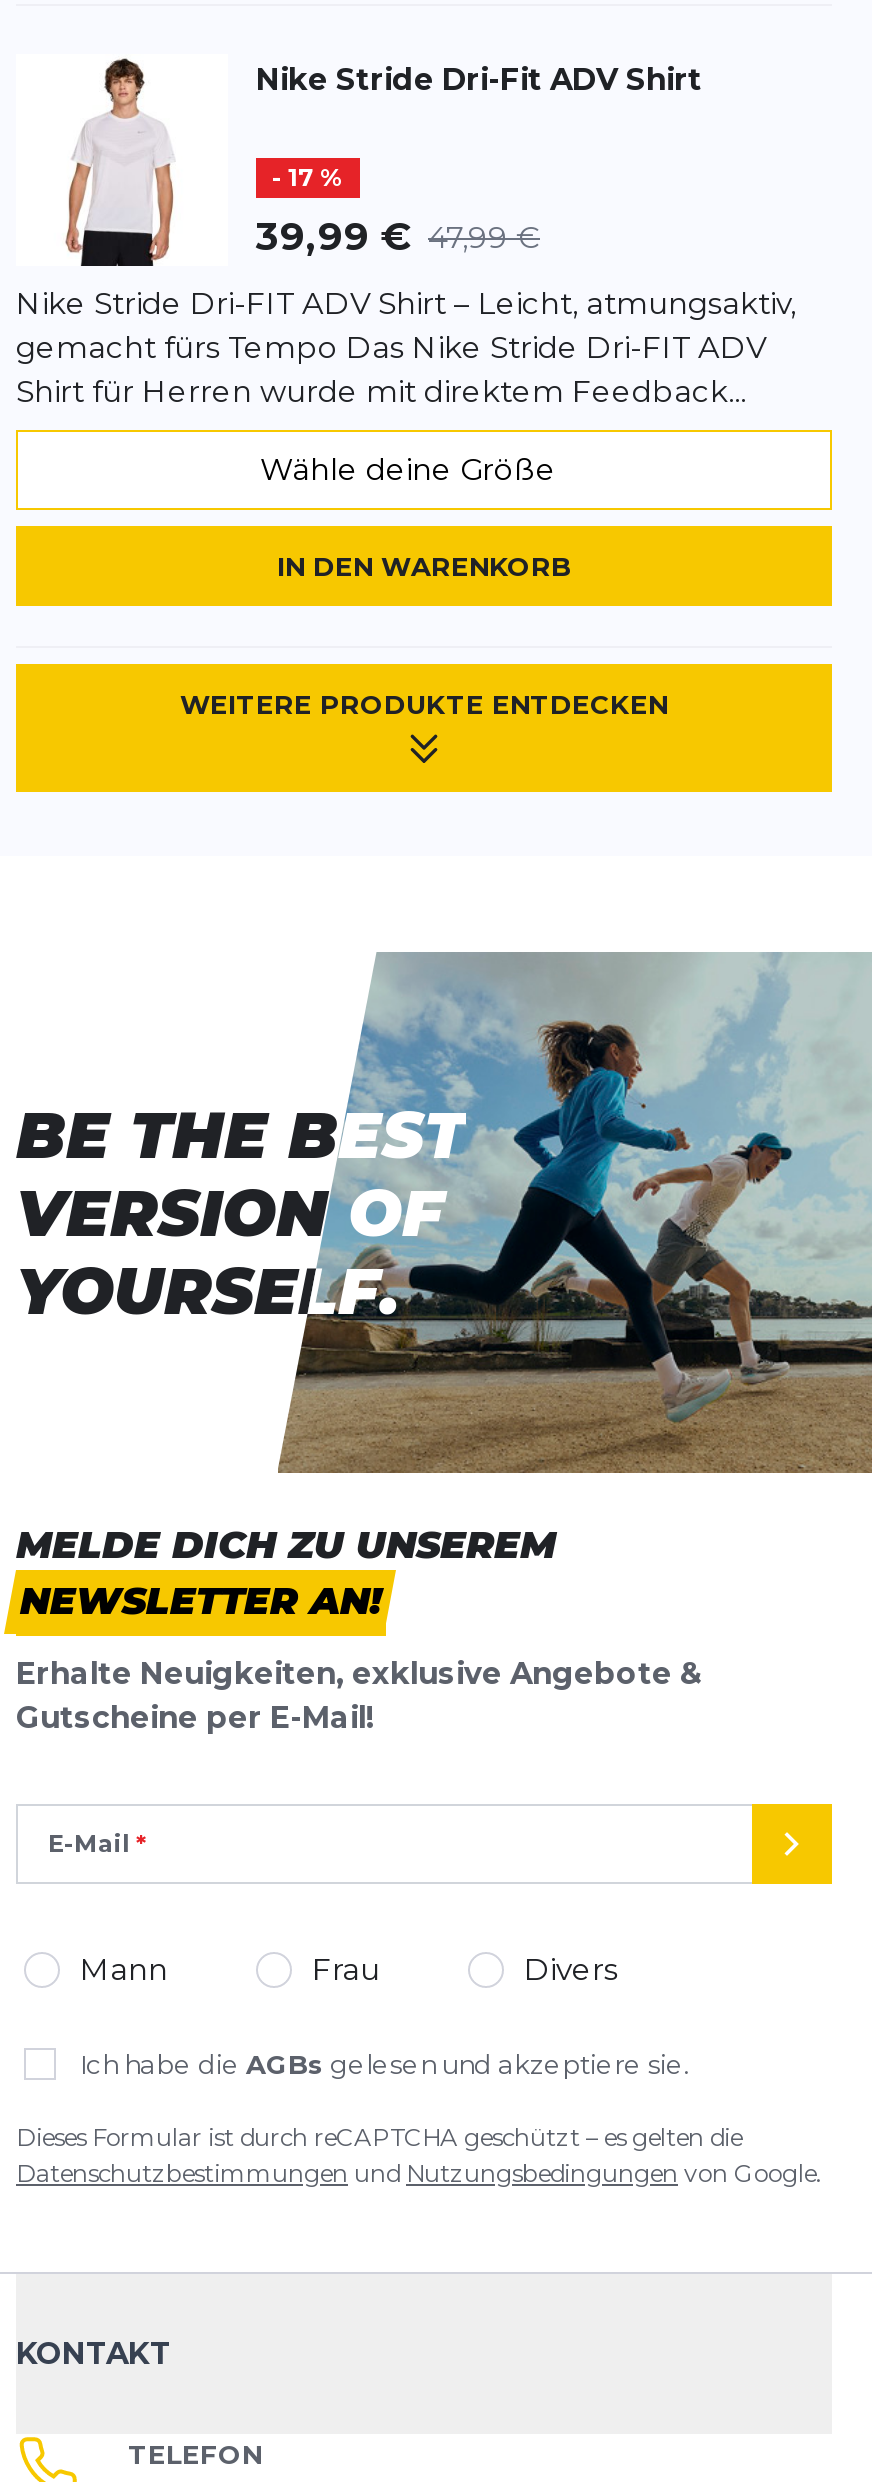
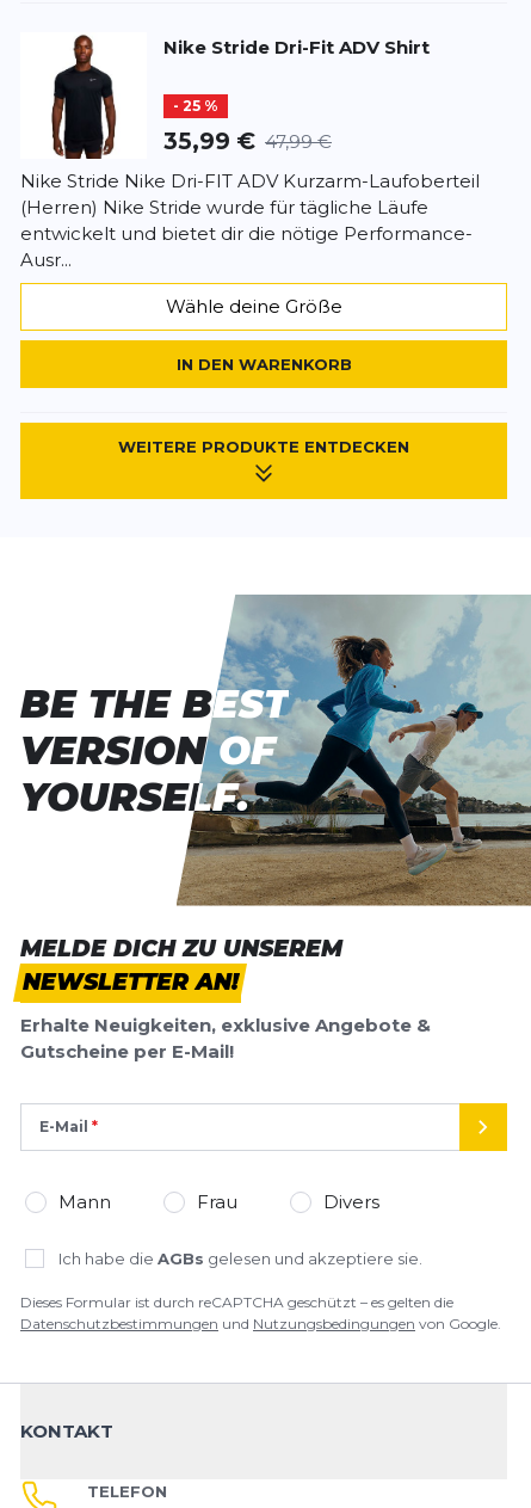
- [image]
- Nike Stride Dri-FIT ADV Shirt – Leicht, atmungsaktiv,
- gemacht fürs Tempo Das Nike Stride Dri-FIT ADV
- Shirt für Herren wurde mit direktem Feedback...
+ [image]
+ Nike Stride Nike Dri-FIT ADV Kurzarm-Laufoberteil
+ (Herren) Nike Stride wurde für tägliche Läufe
+ entwickelt und bietet dir die nötige Performance-
+ Ausr...

- - 17 %
+ - 25 %

- 39,99 € 47,99 €
+ 35,99 € 47,99 €
